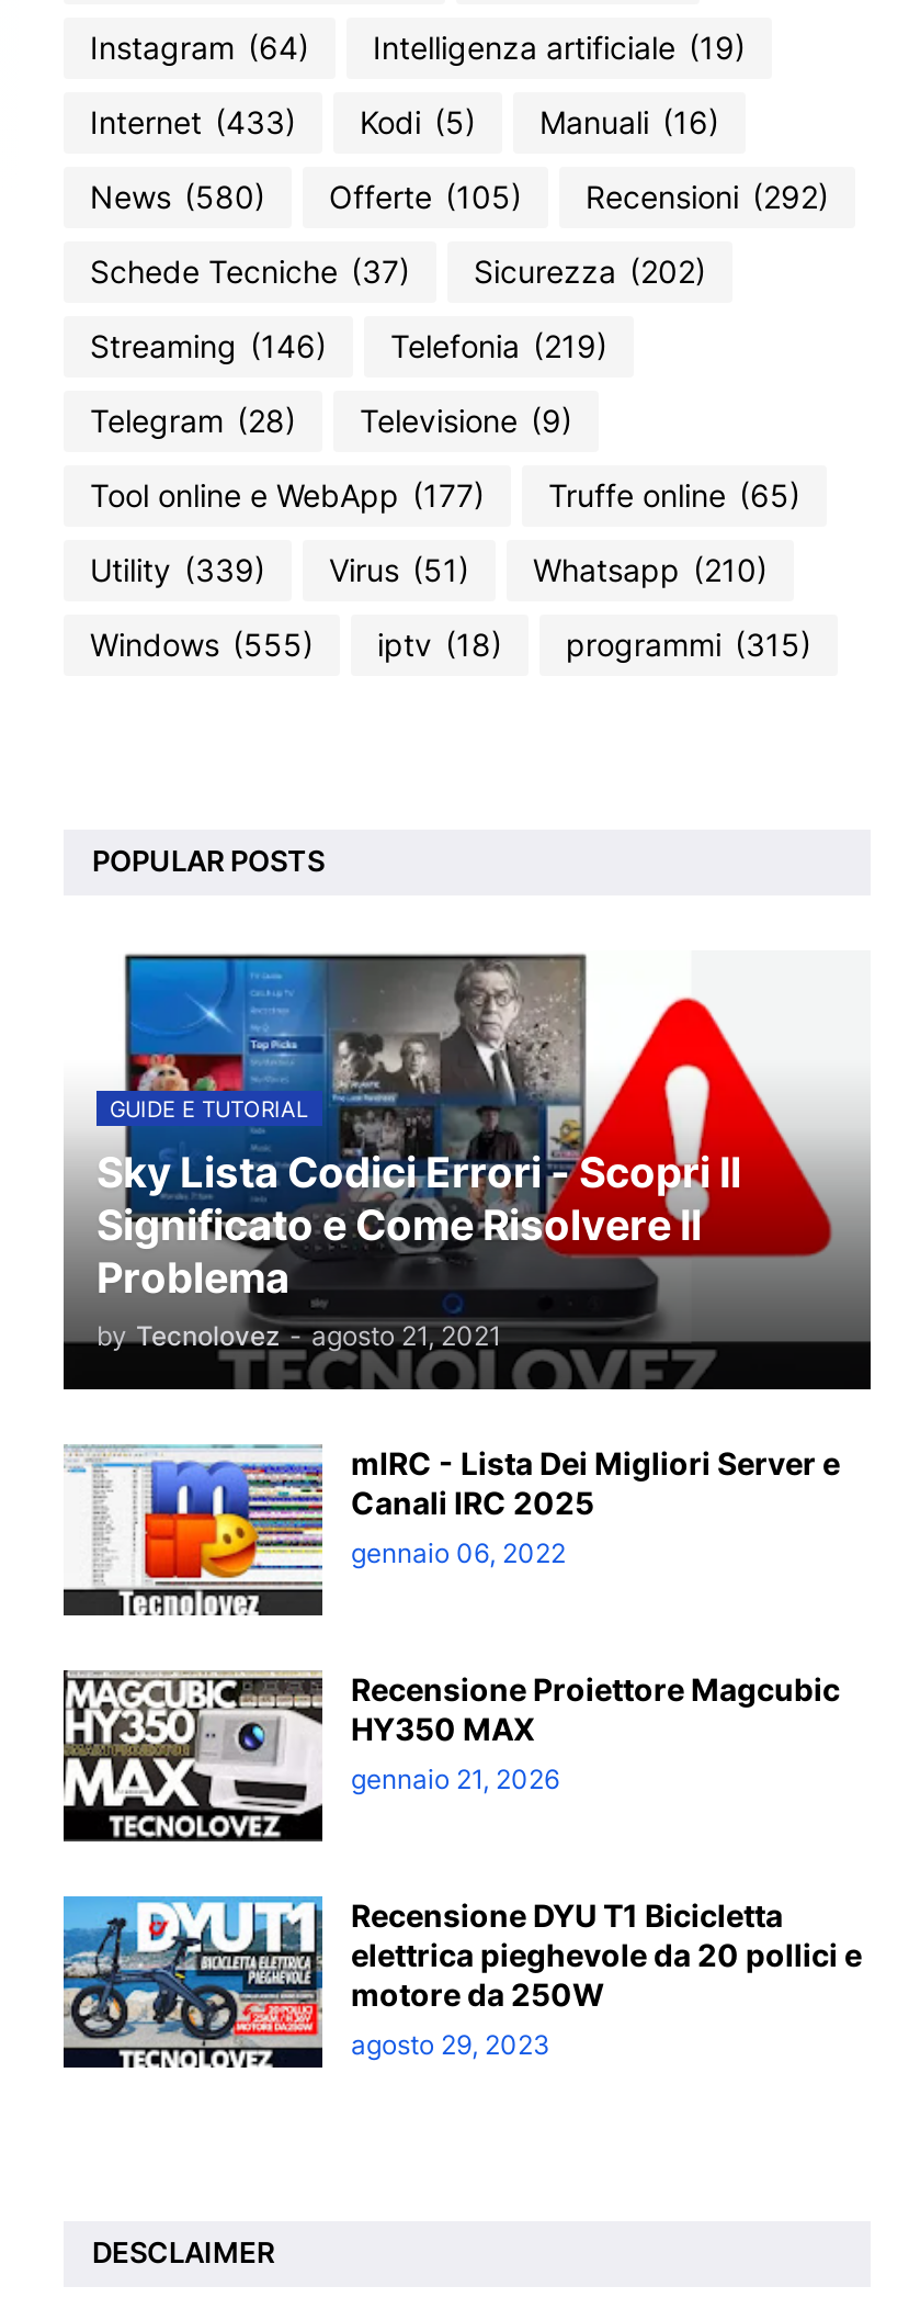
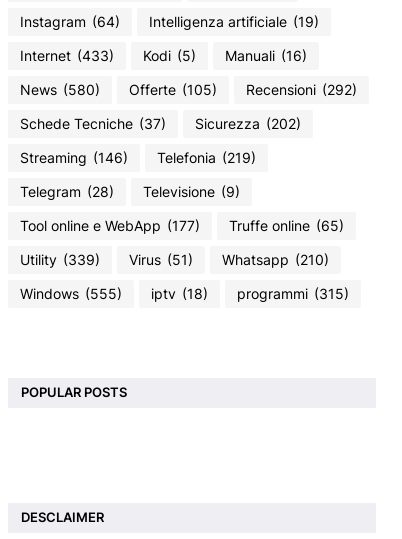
- [image]
- GUIDE E TUTORIAL
- Sky Lista Codici Errori - Scopri Il
- Significato e Come Risolvere Il
- Problema
- by Tecnolovez - agosto 21, 2021
- mIRC - Lista Dei Migliori Server e
- Canali IRC 2025
- gennaio 06, 2022

- [image]
- Recensione Proiettore Magcubic
- HY350 MAX
- gennaio 21, 2026

- [image]
- Recensione DYU T1 Bicicletta
- elettrica pieghevole da 20 pollici e
- motore da 250W
- agosto 29, 2023

- [image]
